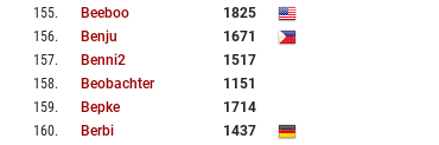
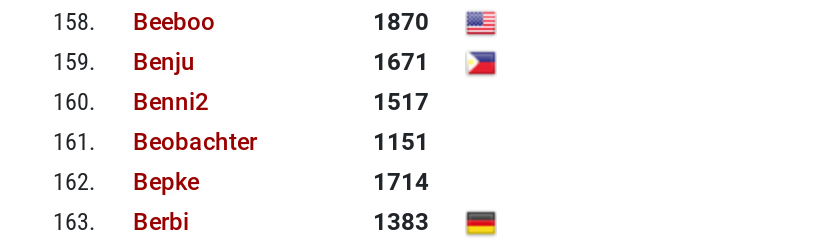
- 155. Beeboo
+ 158. Beeboo

- 1825
+ 1870

- 156. Benju
+ 159. Benju

- 157. Benni2
+ 160. Benni2

- 158. Beobachter
+ 161. Beobachter

- 159. Bepke
+ 162. Bepke

- 160. Berbi
+ 163. Berbi

- 1437
+ 1383
